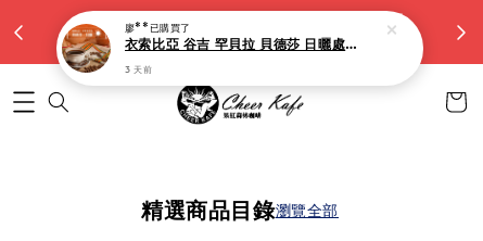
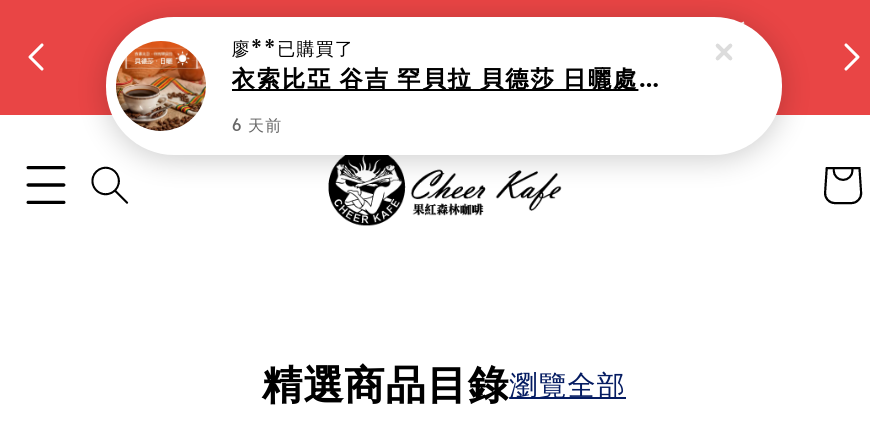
- 3 天前
+ 6 天前
